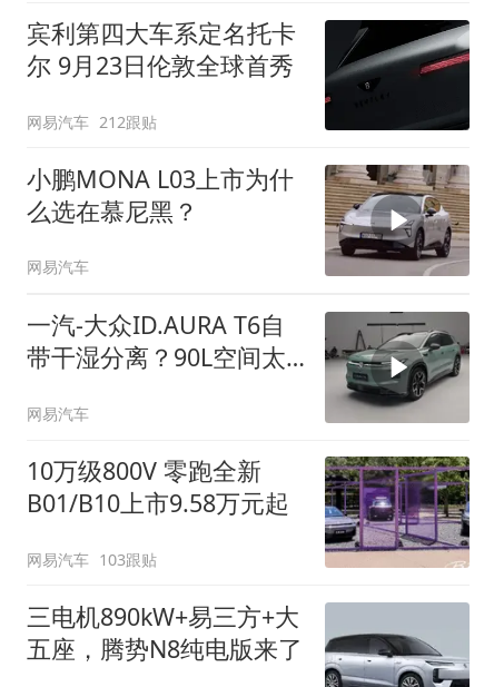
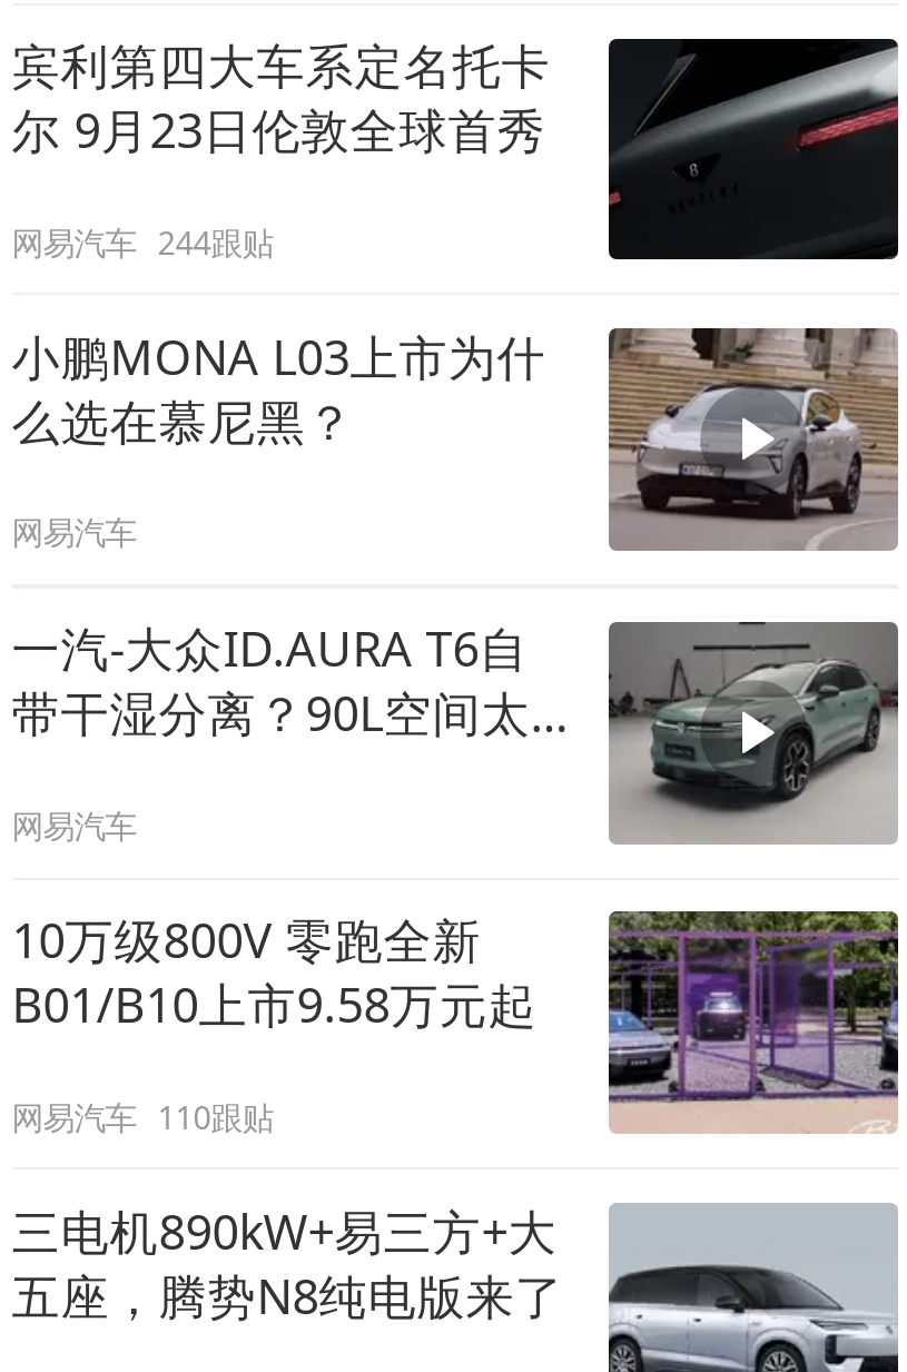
- 网易汽车 212跟贴
+ 网易汽车 244跟贴

- 网易汽车 103跟贴
+ 网易汽车 110跟贴
